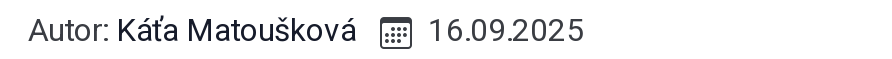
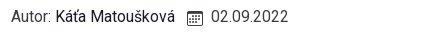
- Autor: Káťa Matoušková 16.09.2025
+ Autor: Káťa Matoušková 02.09.2022
